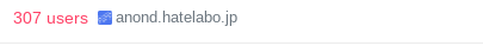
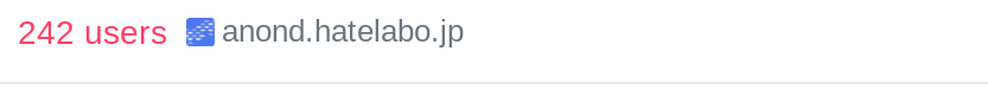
- 307 users anond.hatelabo.jp
+ 242 users anond.hatelabo.jp
